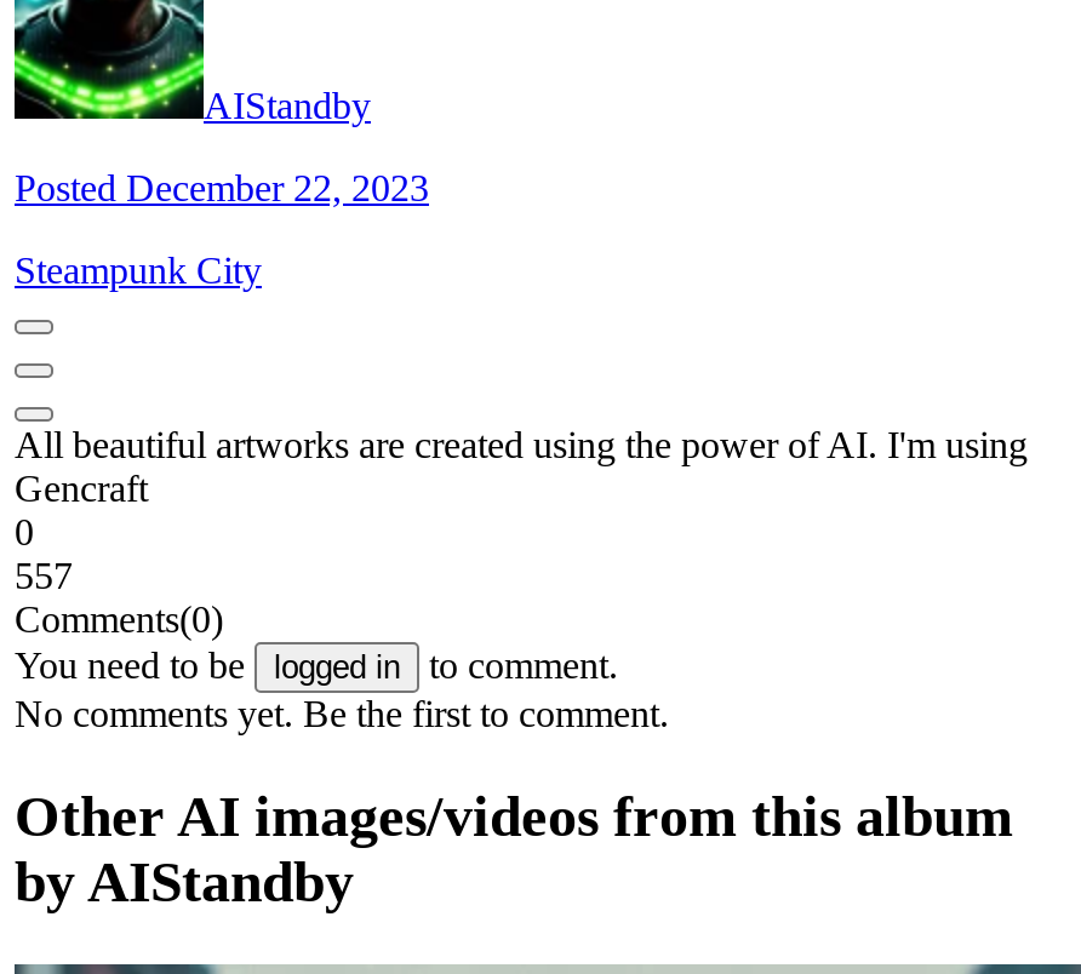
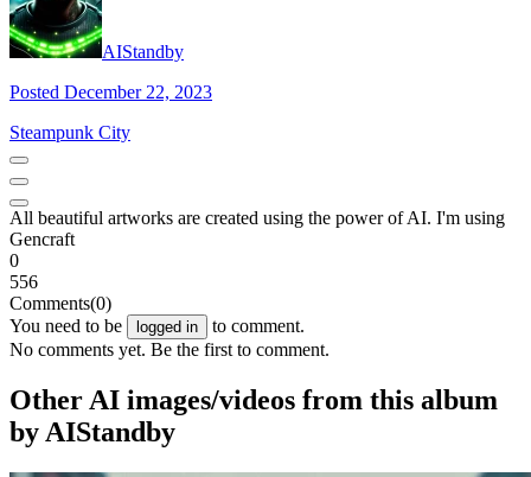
- 557
+ 556
